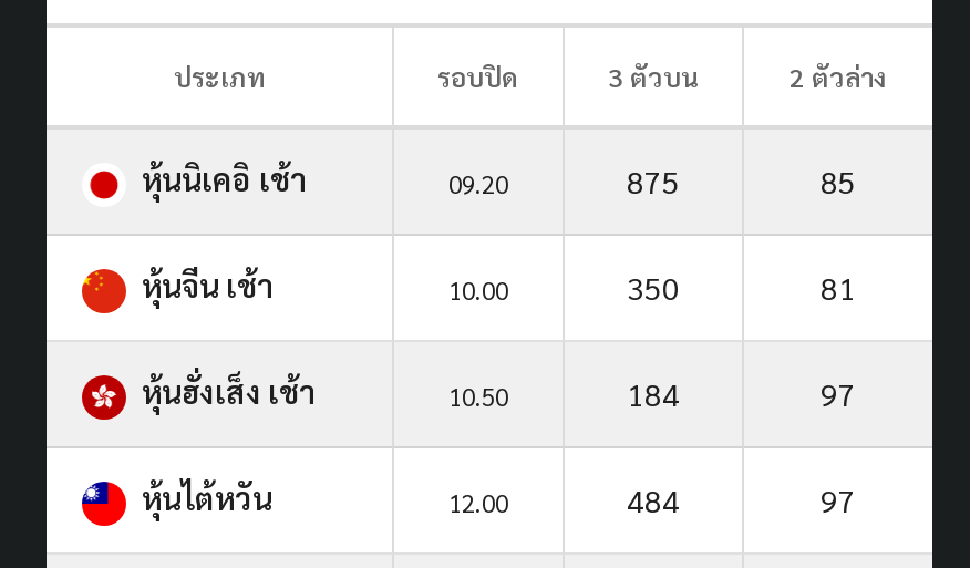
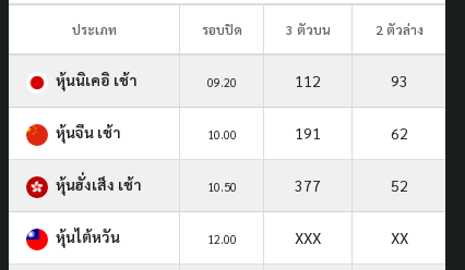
- 875
+ 112

- 85
+ 93

- 350
+ 191

- 81
+ 62

- 184
+ 377

- 97
+ 52

- 484
- 97
+ XXX
+ XX
